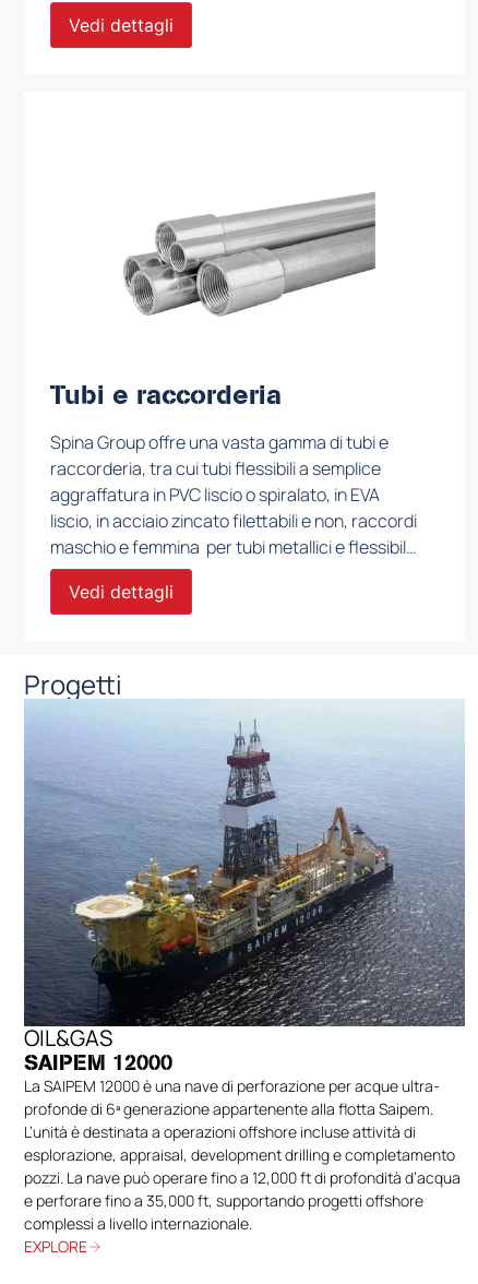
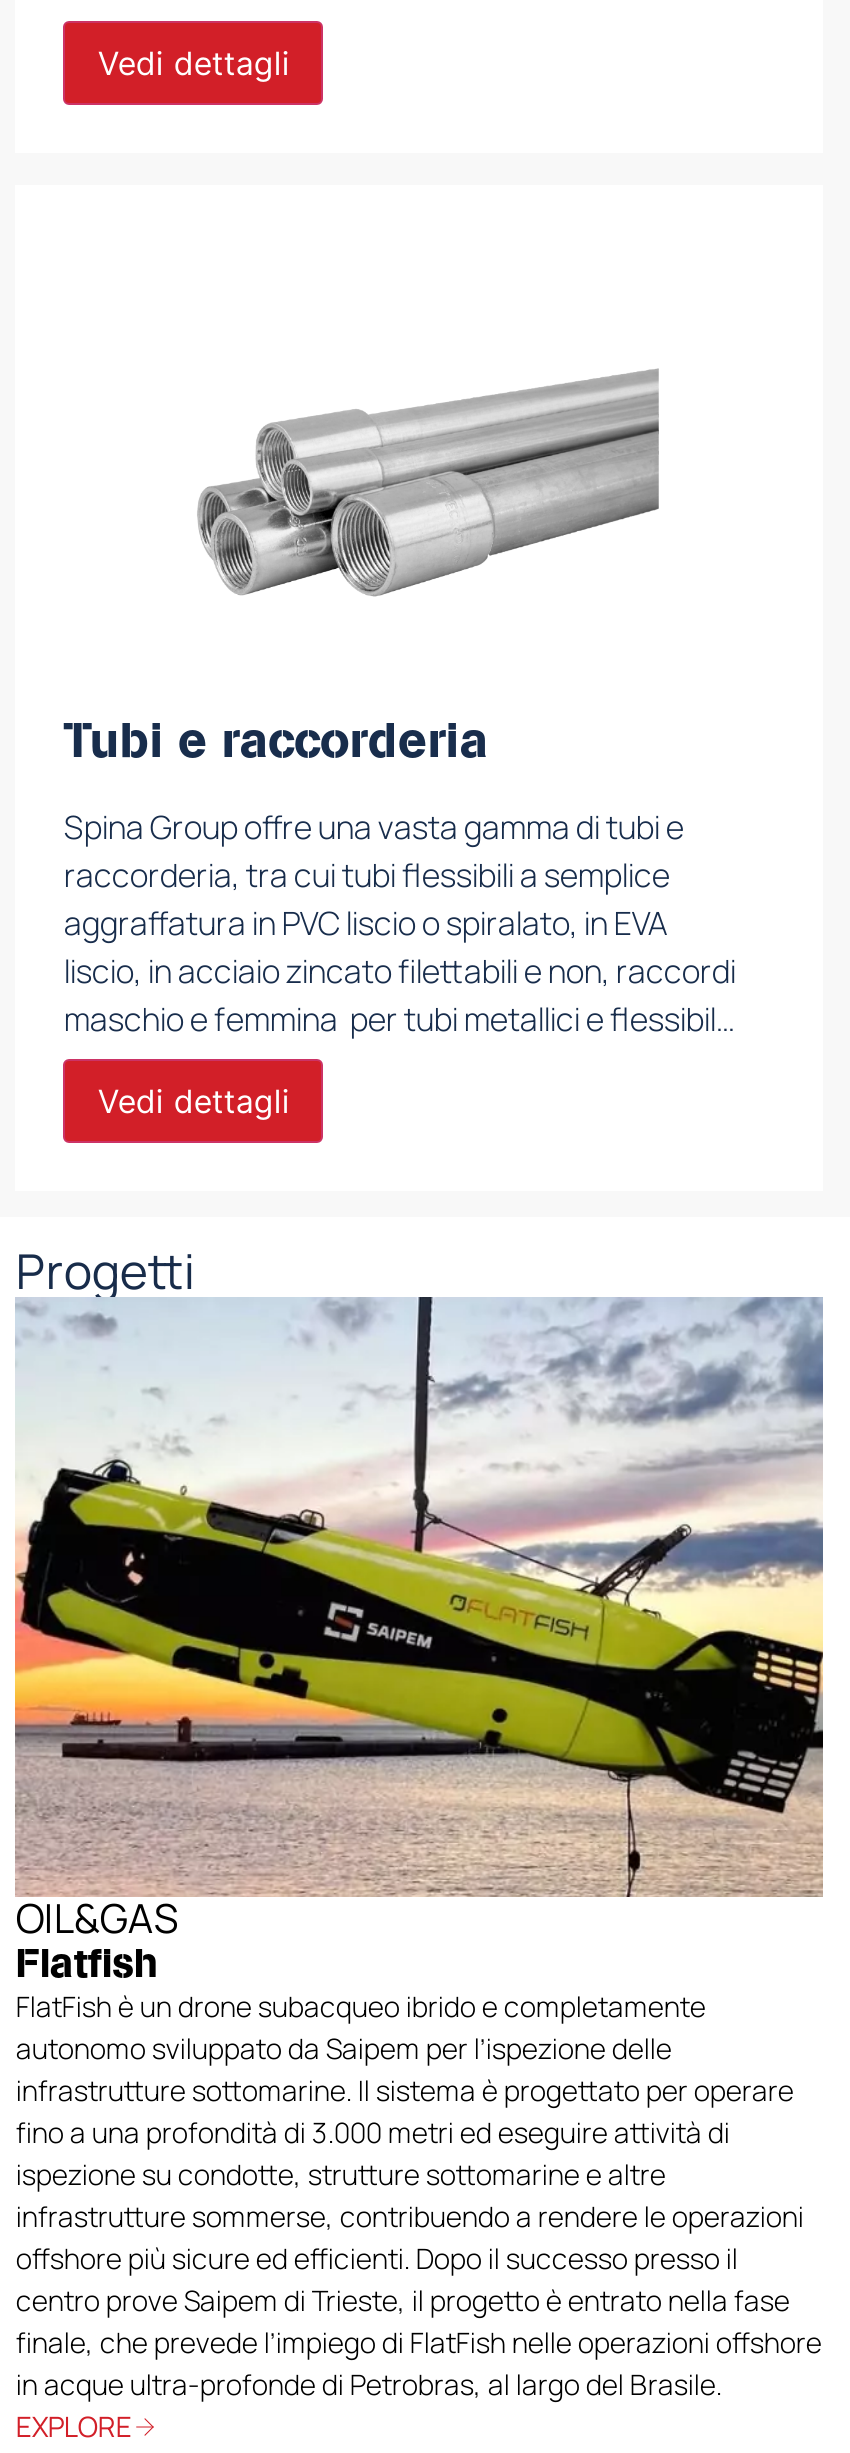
- [image]
- SAIPEM 12000
- La SAIPEM 12000 è una nave di perforazione per acque ultra-
- profonde di 6ª generazione appartenente alla flotta Saipem.
- L’unità è destinata a operazioni offshore incluse attività di
- esplorazione, appraisal, development drilling e completamento
- pozzi. La nave può operare fino a 12,000 ft di profondità d’acqua
- e perforare fino a 35,000 ft, supportando progetti offshore
- complessi a livello internazionale.
+ [image]
+ Flatfish
+ FlatFish è un drone subacqueo ibrido e completamente
+ autonomo sviluppato da Saipem per l’ispezione delle
+ infrastrutture sottomarine. Il sistema è progettato per operare
+ fino a una profondità di 3.000 metri ed eseguire attività di
+ ispezione su condotte, strutture sottomarine e altre
+ infrastrutture sommerse, contribuendo a rendere le operazioni
+ offshore più sicure ed efficienti. Dopo il successo presso il
+ centro prove Saipem di Trieste, il progetto è entrato nella fase
+ finale, che prevede l’impiego di FlatFish nelle operazioni offshore
+ in acque ultra-profonde di Petrobras, al largo del Brasile.
